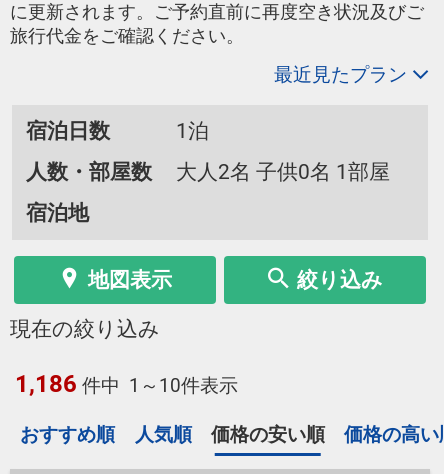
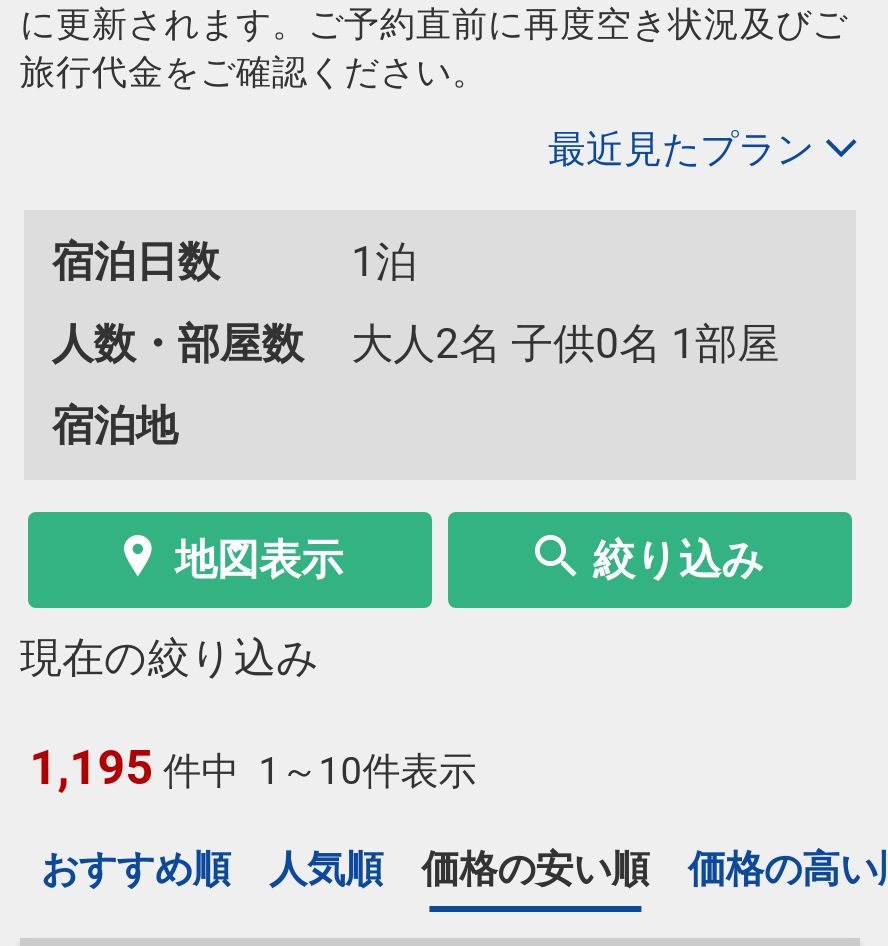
- 1,186 件中 1～10件表示
+ 1,195 件中 1～10件表示
